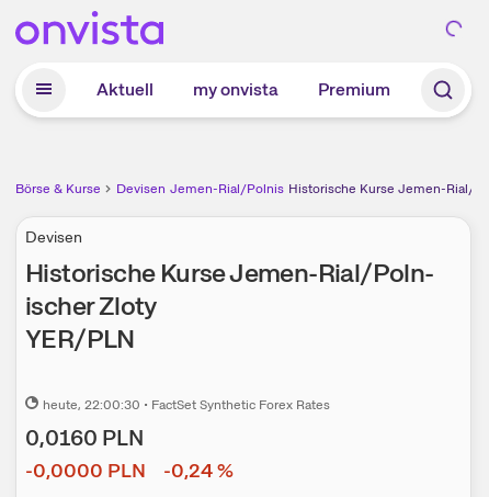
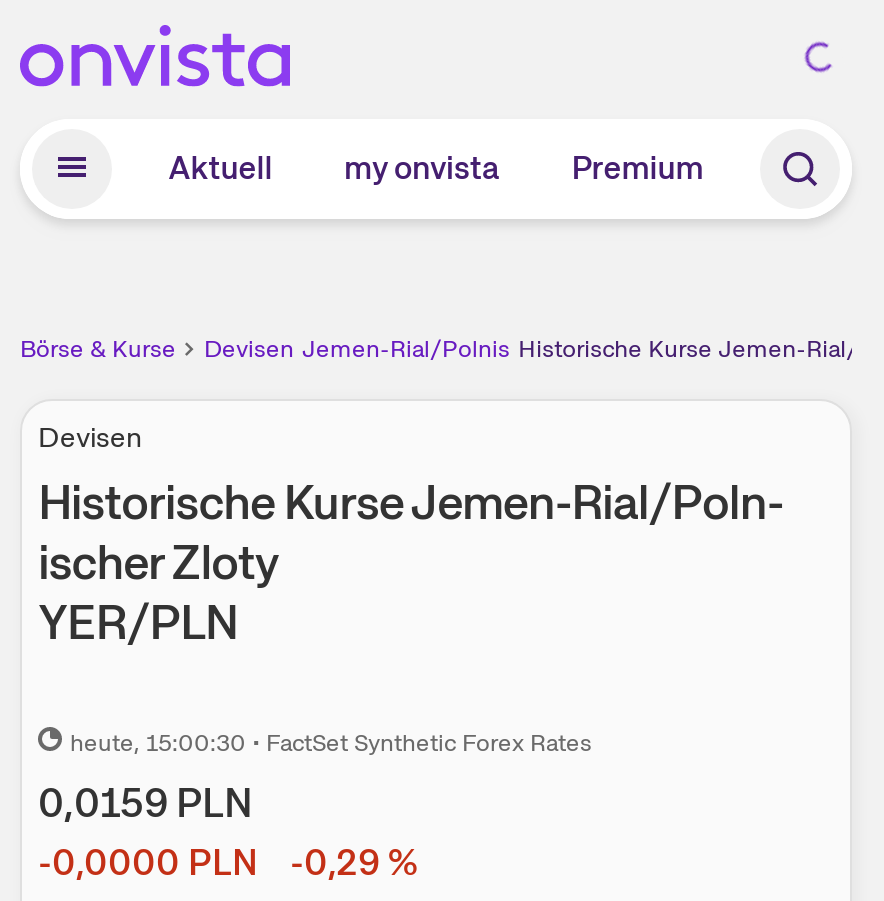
- heute, 22:00:30 • FactSet Synthetic Forex Rates
+ heute, 15:00:30 • FactSet Synthetic Forex Rates

- 0,0160 PLN
+ 0,0159 PLN

- -0,0000 PLN -0,24 %
+ -0,0000 PLN -0,29 %
